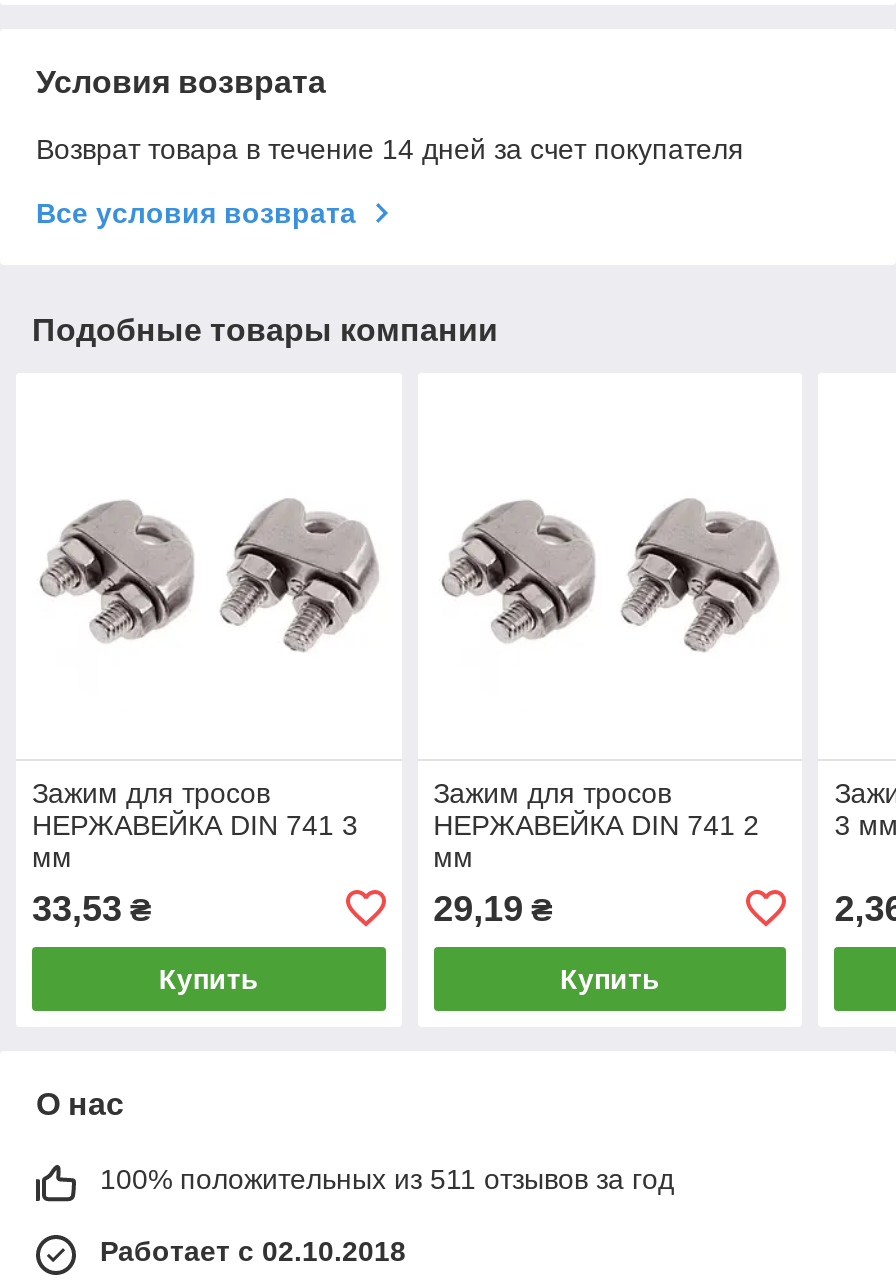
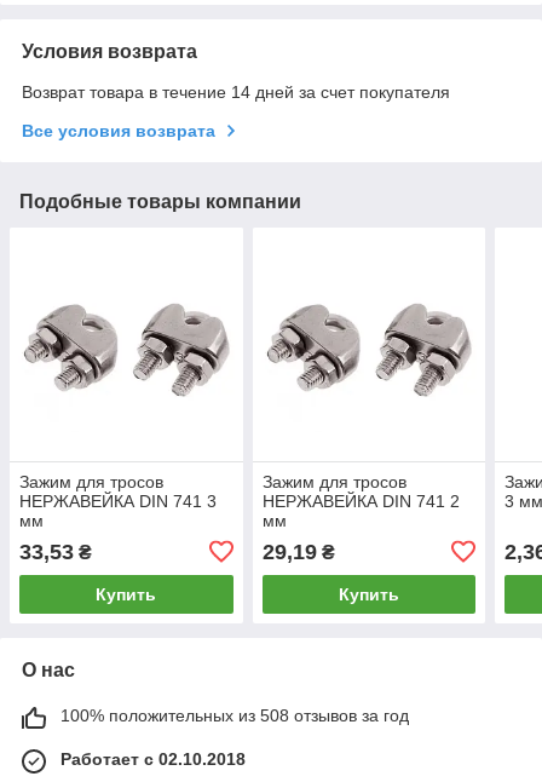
- 100% положительных из 511 отзывов за год
+ 100% положительных из 508 отзывов за год
